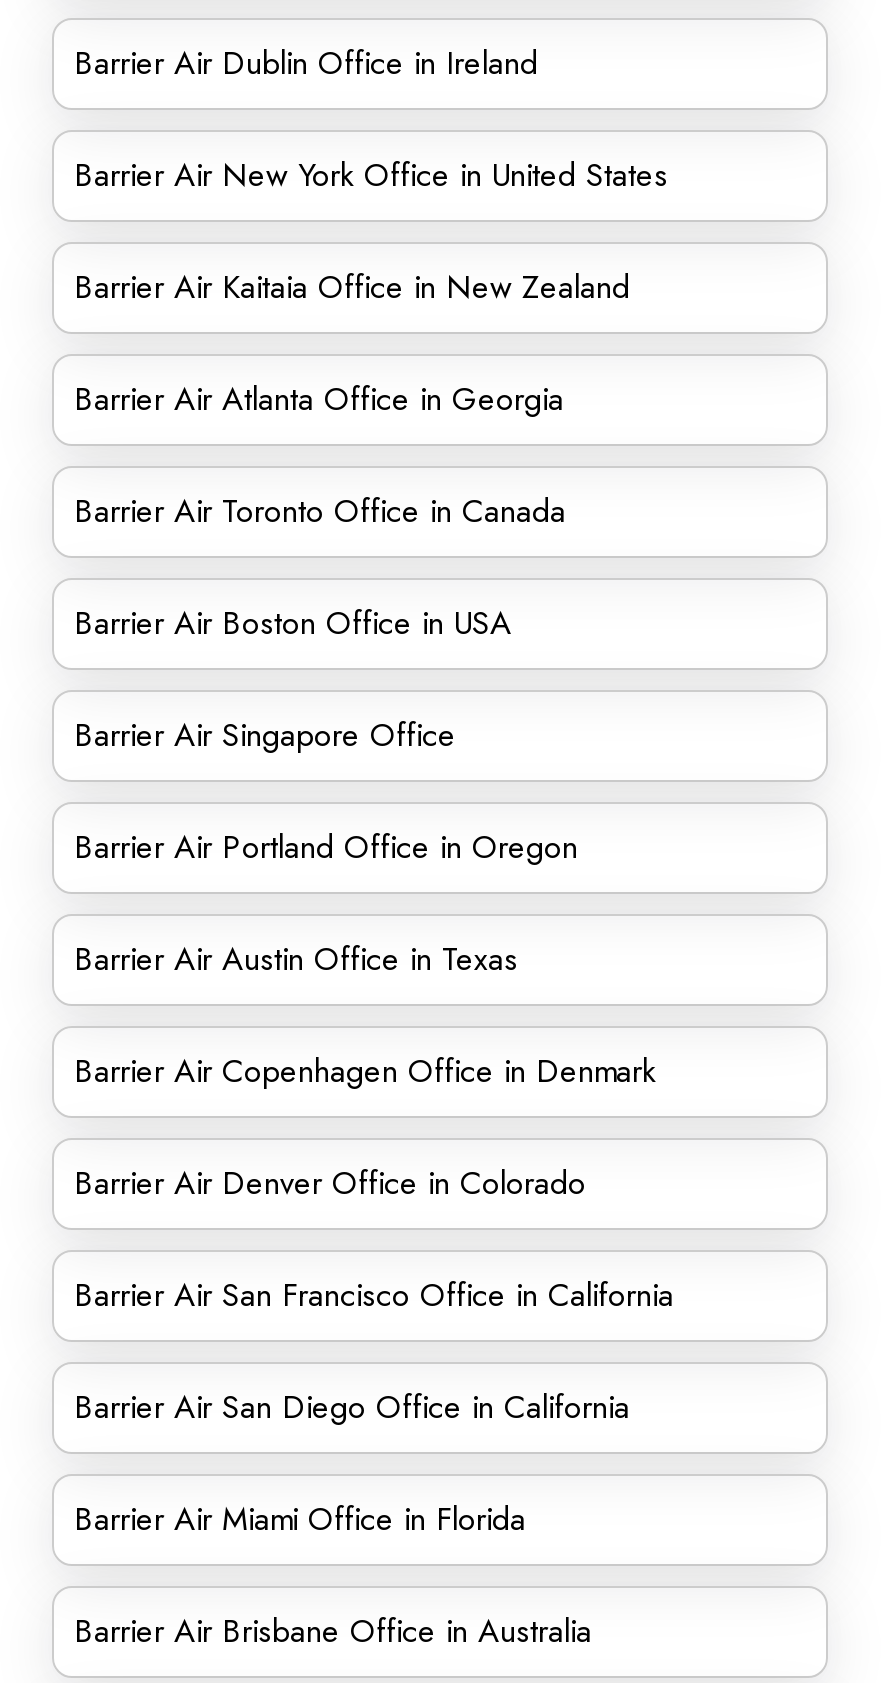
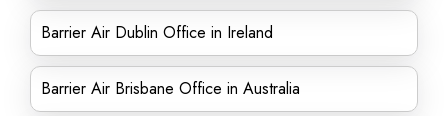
- Barrier Air New York Office in United States
- Barrier Air Kaitaia Office in New Zealand
- Barrier Air Atlanta Office in Georgia
- Barrier Air Toronto Office in Canada
- Barrier Air Boston Office in USA
- Barrier Air Singapore Office
- Barrier Air Portland Office in Oregon
- Barrier Air Austin Office in Texas
- Barrier Air Copenhagen Office in Denmark
- Barrier Air Denver Office in Colorado
- Barrier Air San Francisco Office in California
- Barrier Air San Diego Office in California
- Barrier Air Miami Office in Florida
